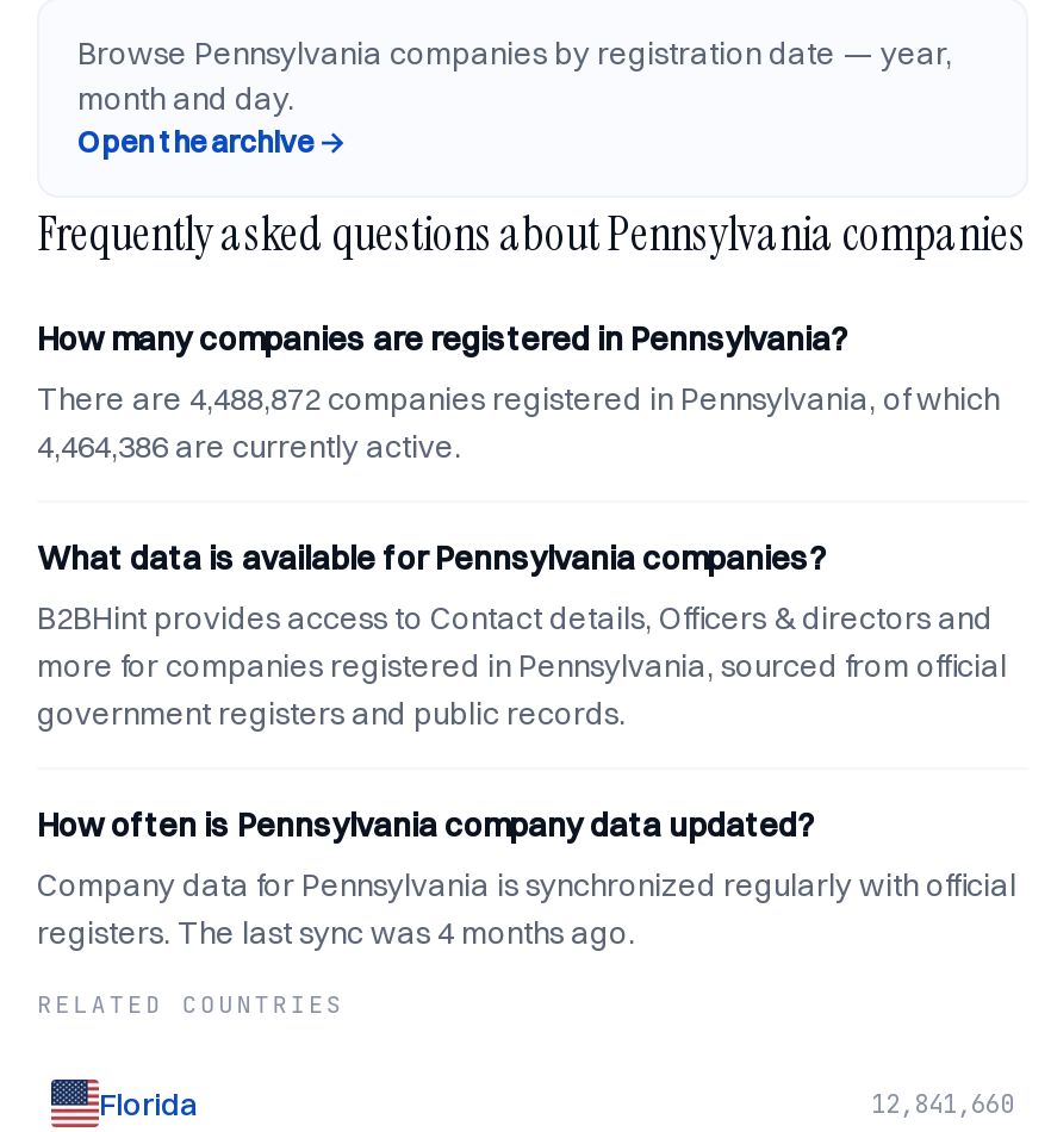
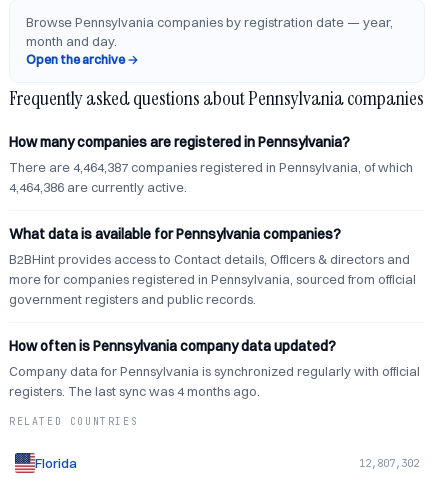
- There are 4,488,872 companies registered in Pennsylvania, of which
+ There are 4,464,387 companies registered in Pennsylvania, of which

- 12,841,660
+ 12,807,302
